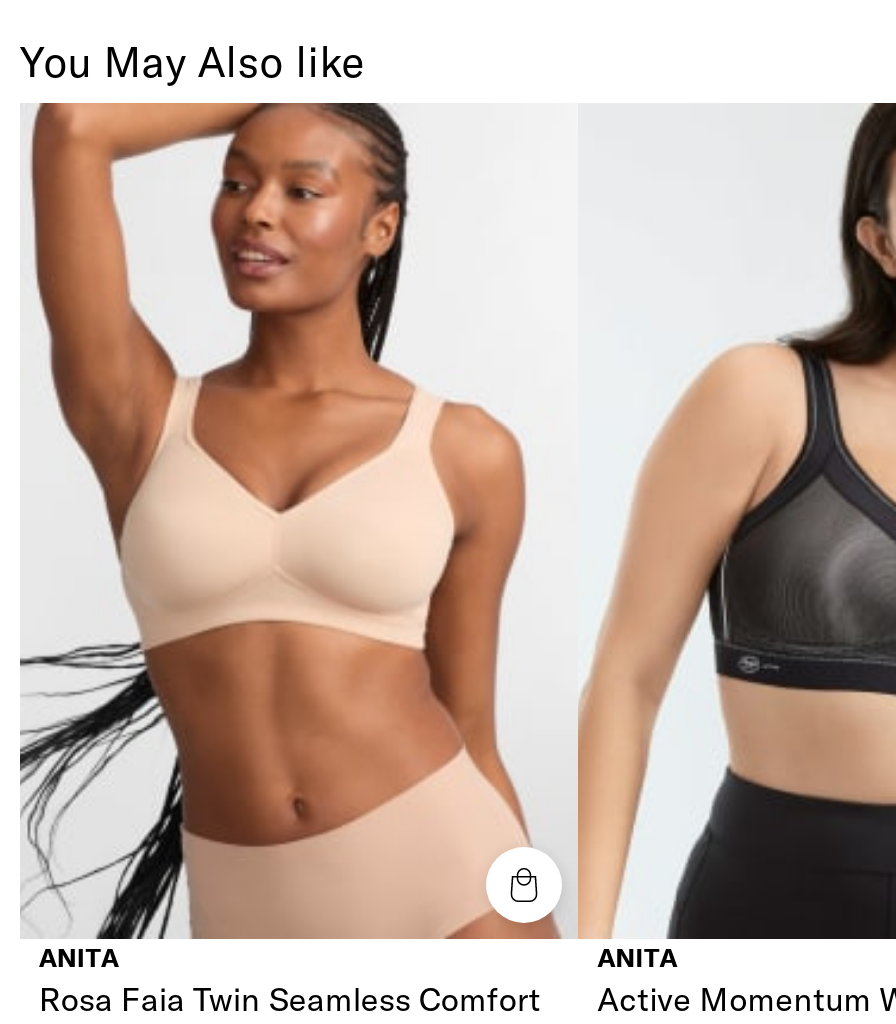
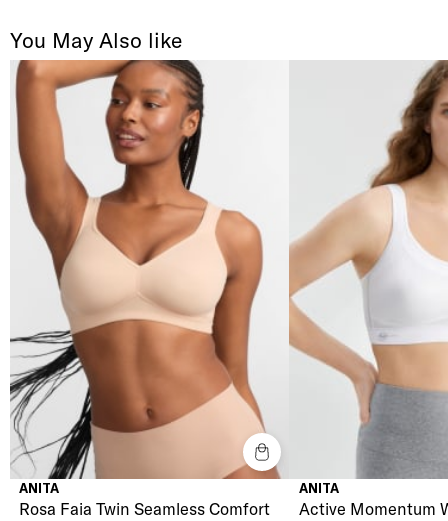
- [image]
+ [image]
